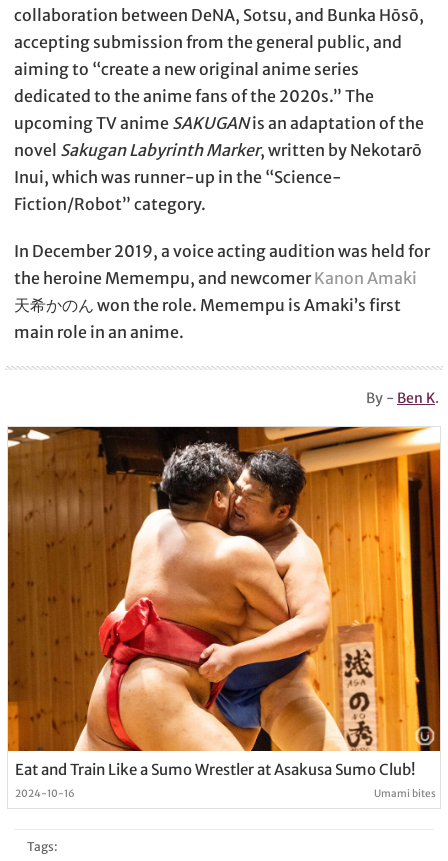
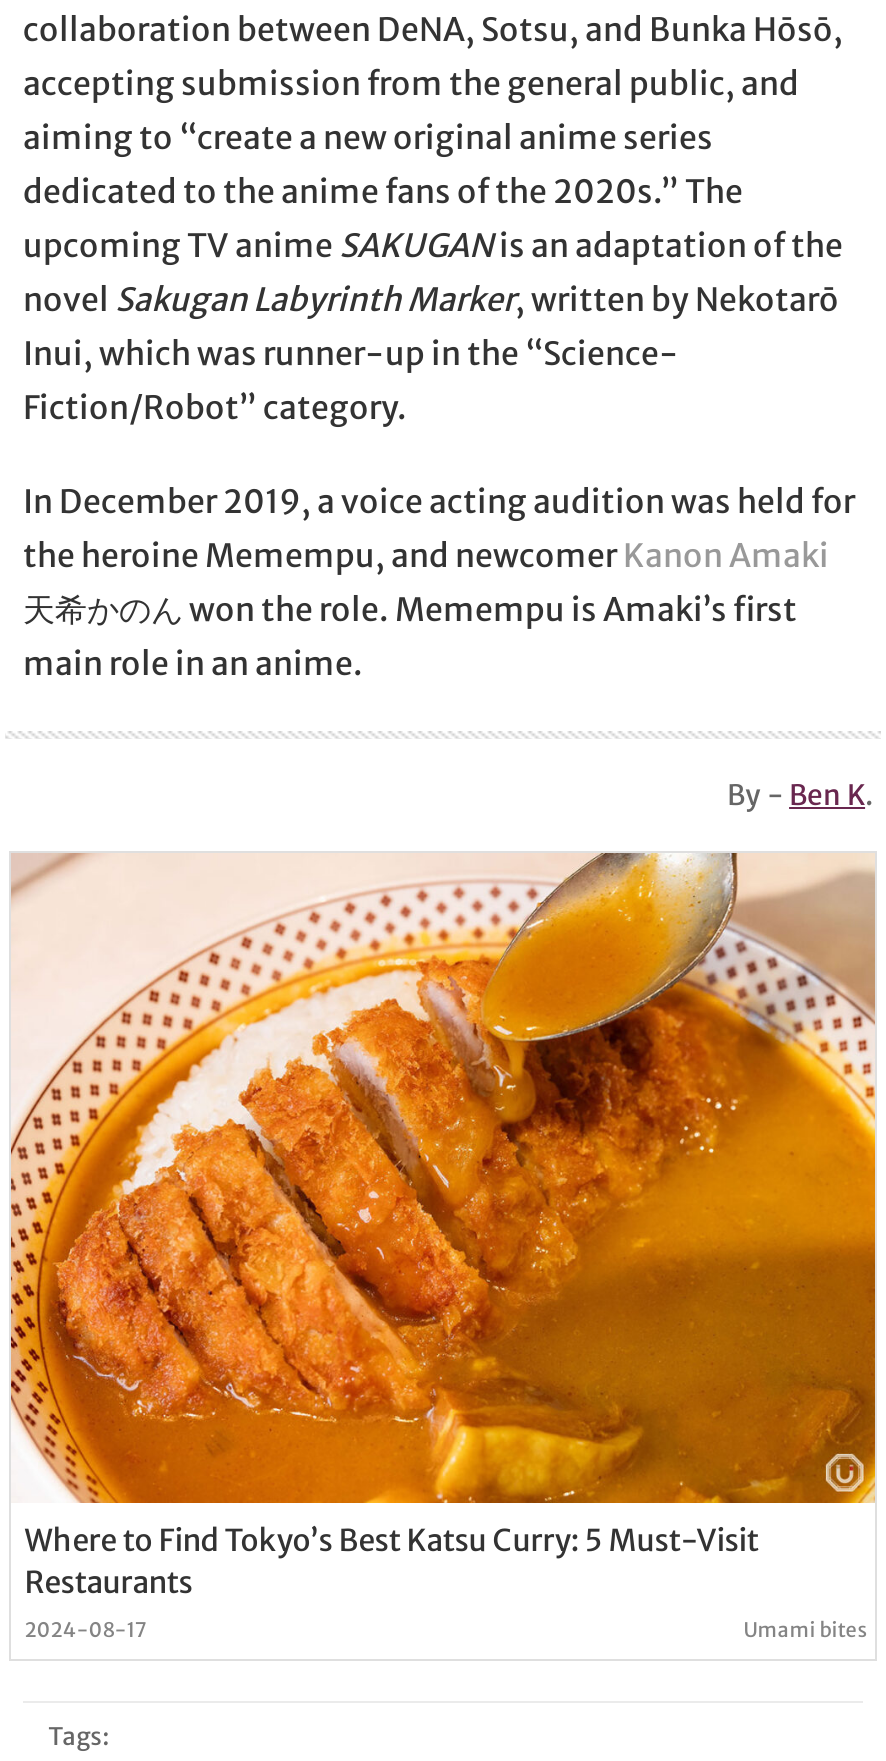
- [image]
- Eat and Train Like a Sumo Wrestler at Asakusa Sumo Club!
- 2024-10-16
+ [image]
+ Where to Find Tokyo’s Best Katsu Curry: 5 Must-Visit
+ Restaurants
+ 2024-08-17
